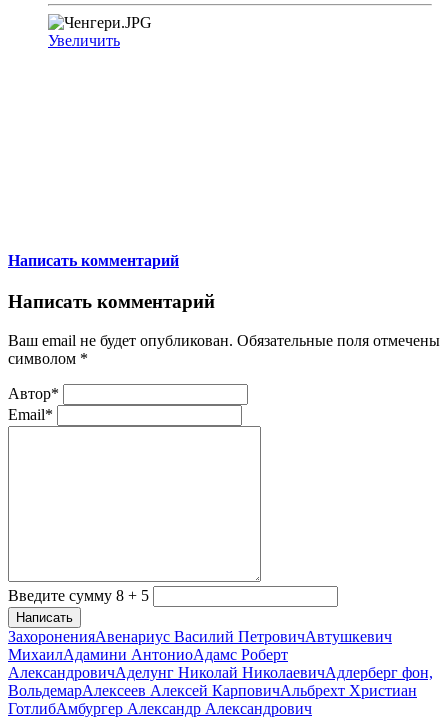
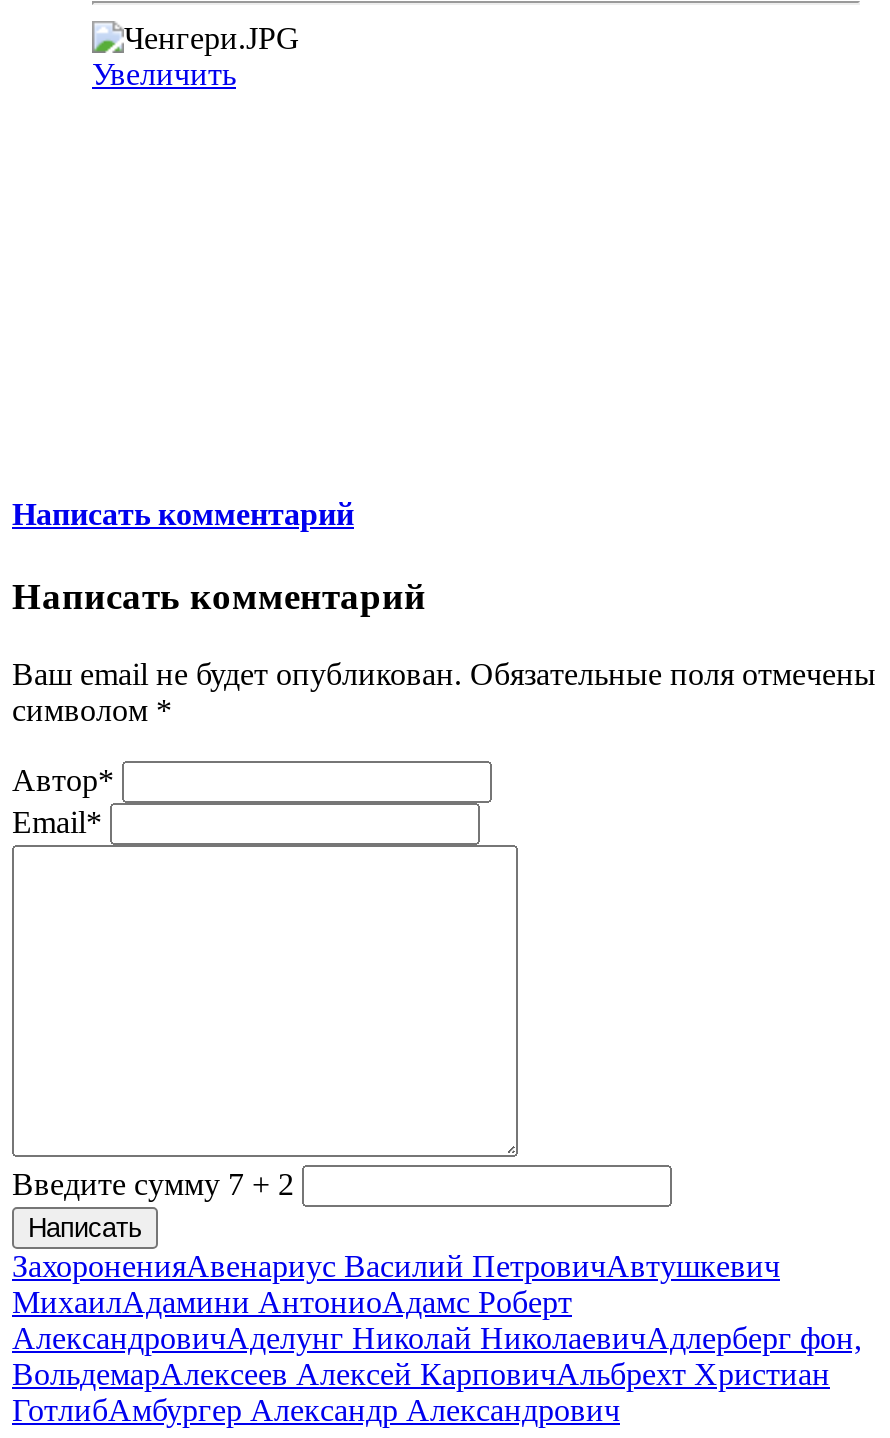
- Введите сумму 8 + 5
+ Введите сумму 7 + 2
